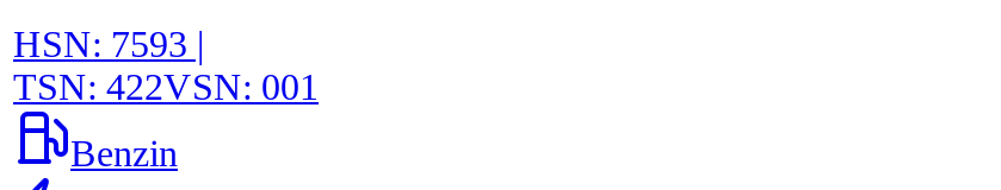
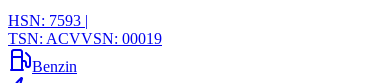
- TSN: 422VSN: 001
+ TSN: ACVVSN: 00019
